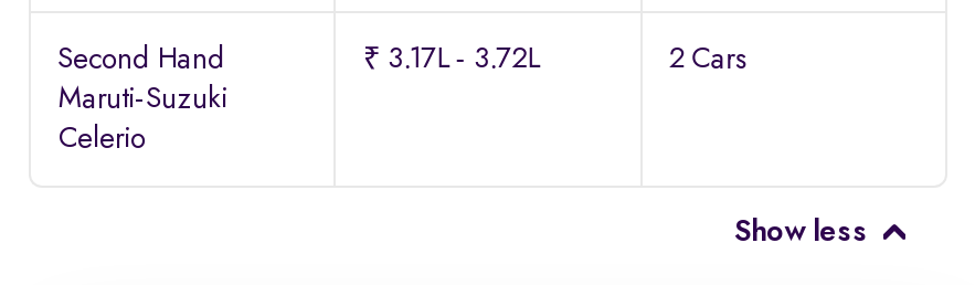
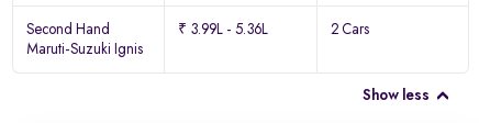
- ₹ 3.17L - 3.72L
+ ₹ 3.99L - 5.36L

- Maruti-Suzuki
- Celerio
+ Maruti-Suzuki Ignis
